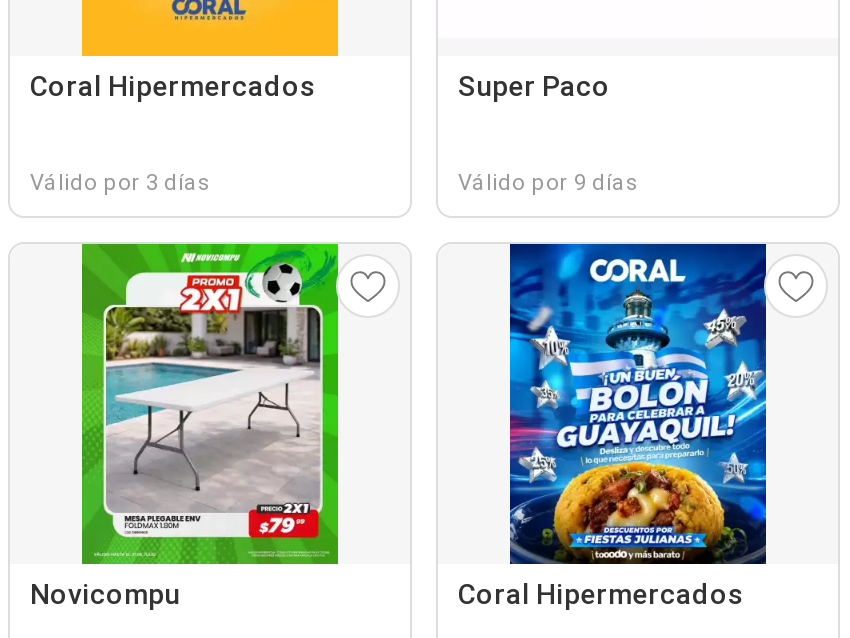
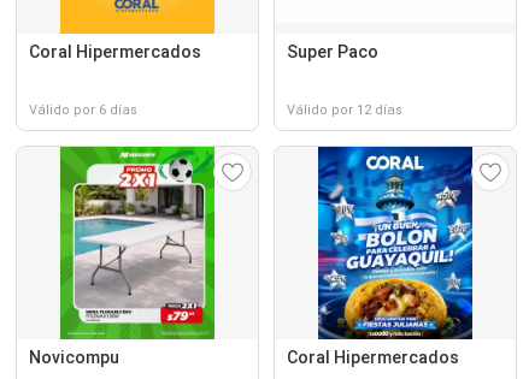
- Válido por 3 días
+ Válido por 6 días

- Válido por 9 días
+ Válido por 12 días
